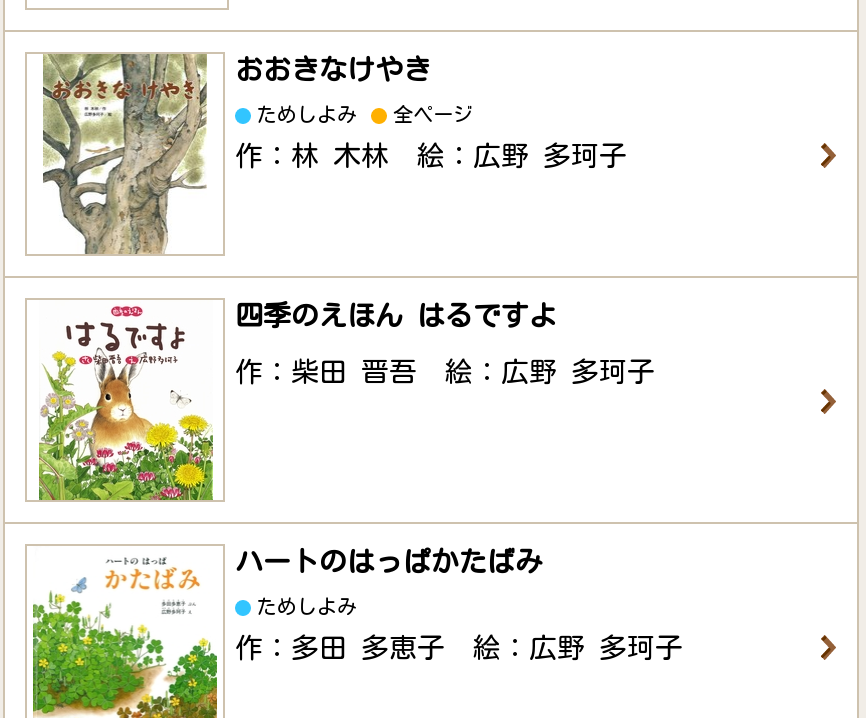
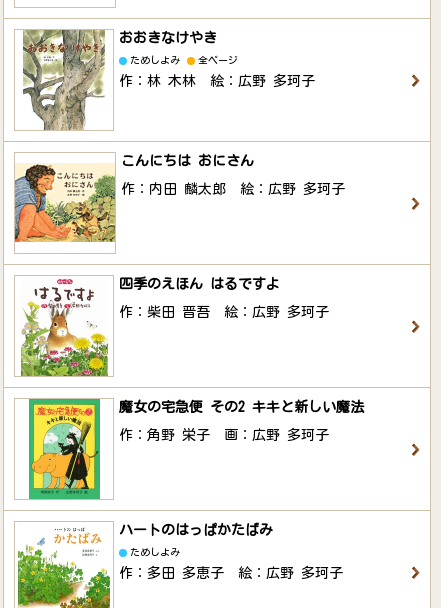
+ [image]
+ こんにちは おにさん
+ 作：内田 麟太郎 絵：広野 多珂子

+ [image]
+ 魔女の宅急便 その2 キキと新しい魔法
+ 作：角野 栄子 画：広野 多珂子
